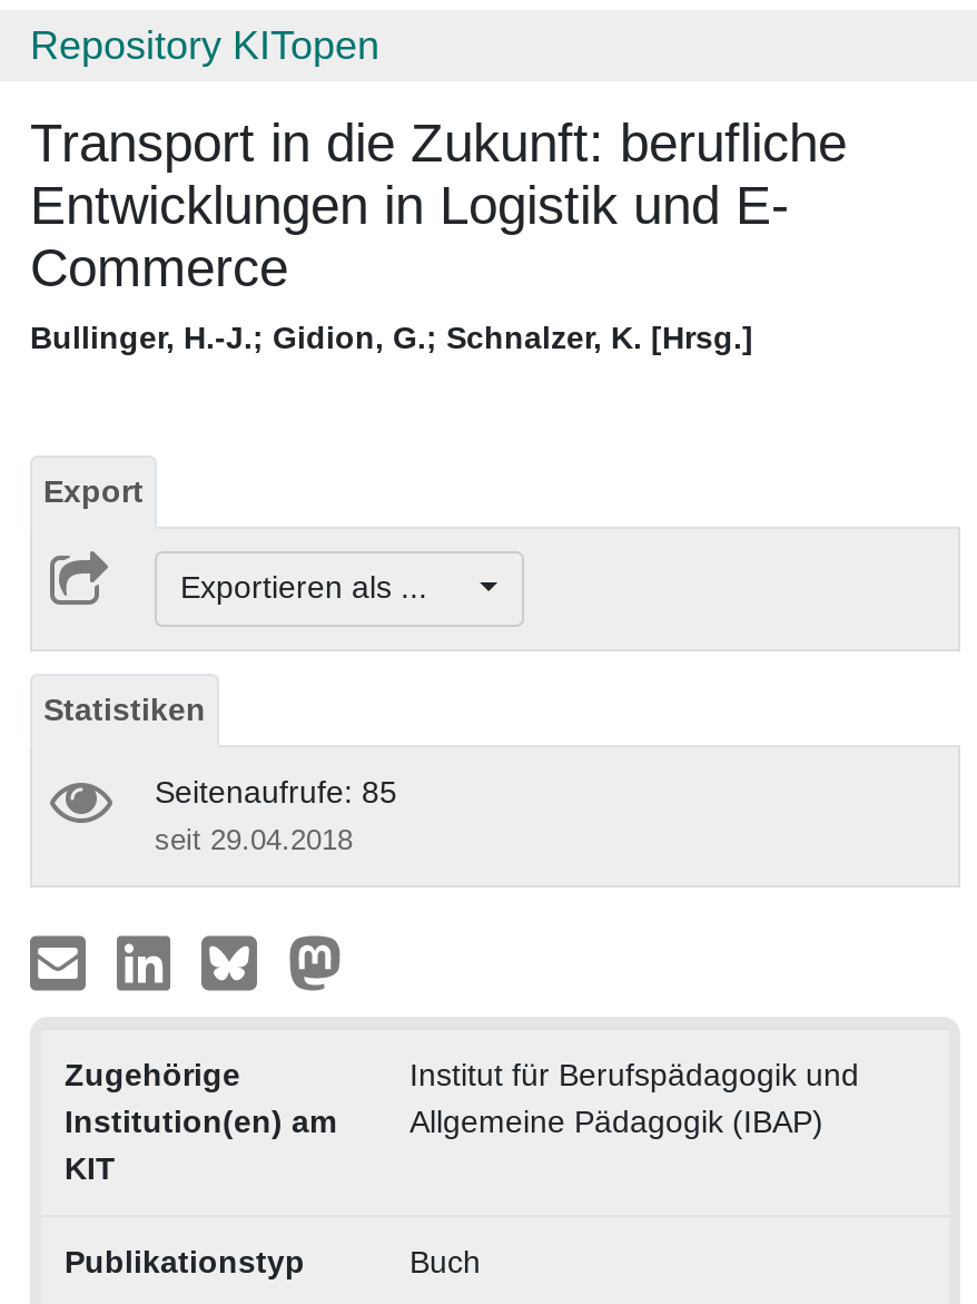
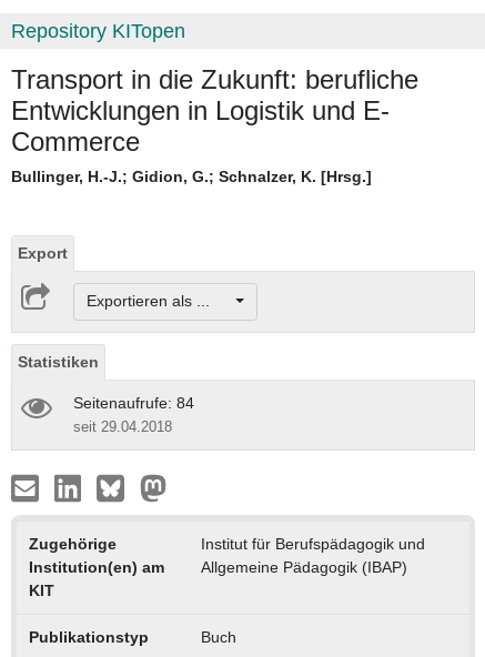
- Seitenaufrufe: 85
+ Seitenaufrufe: 84
